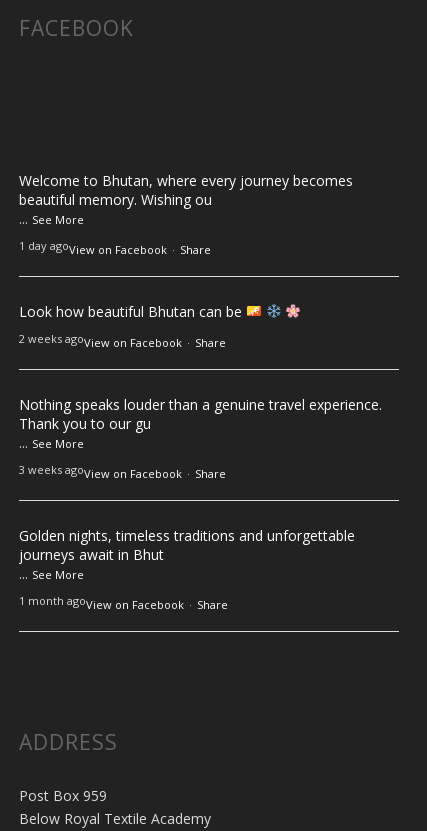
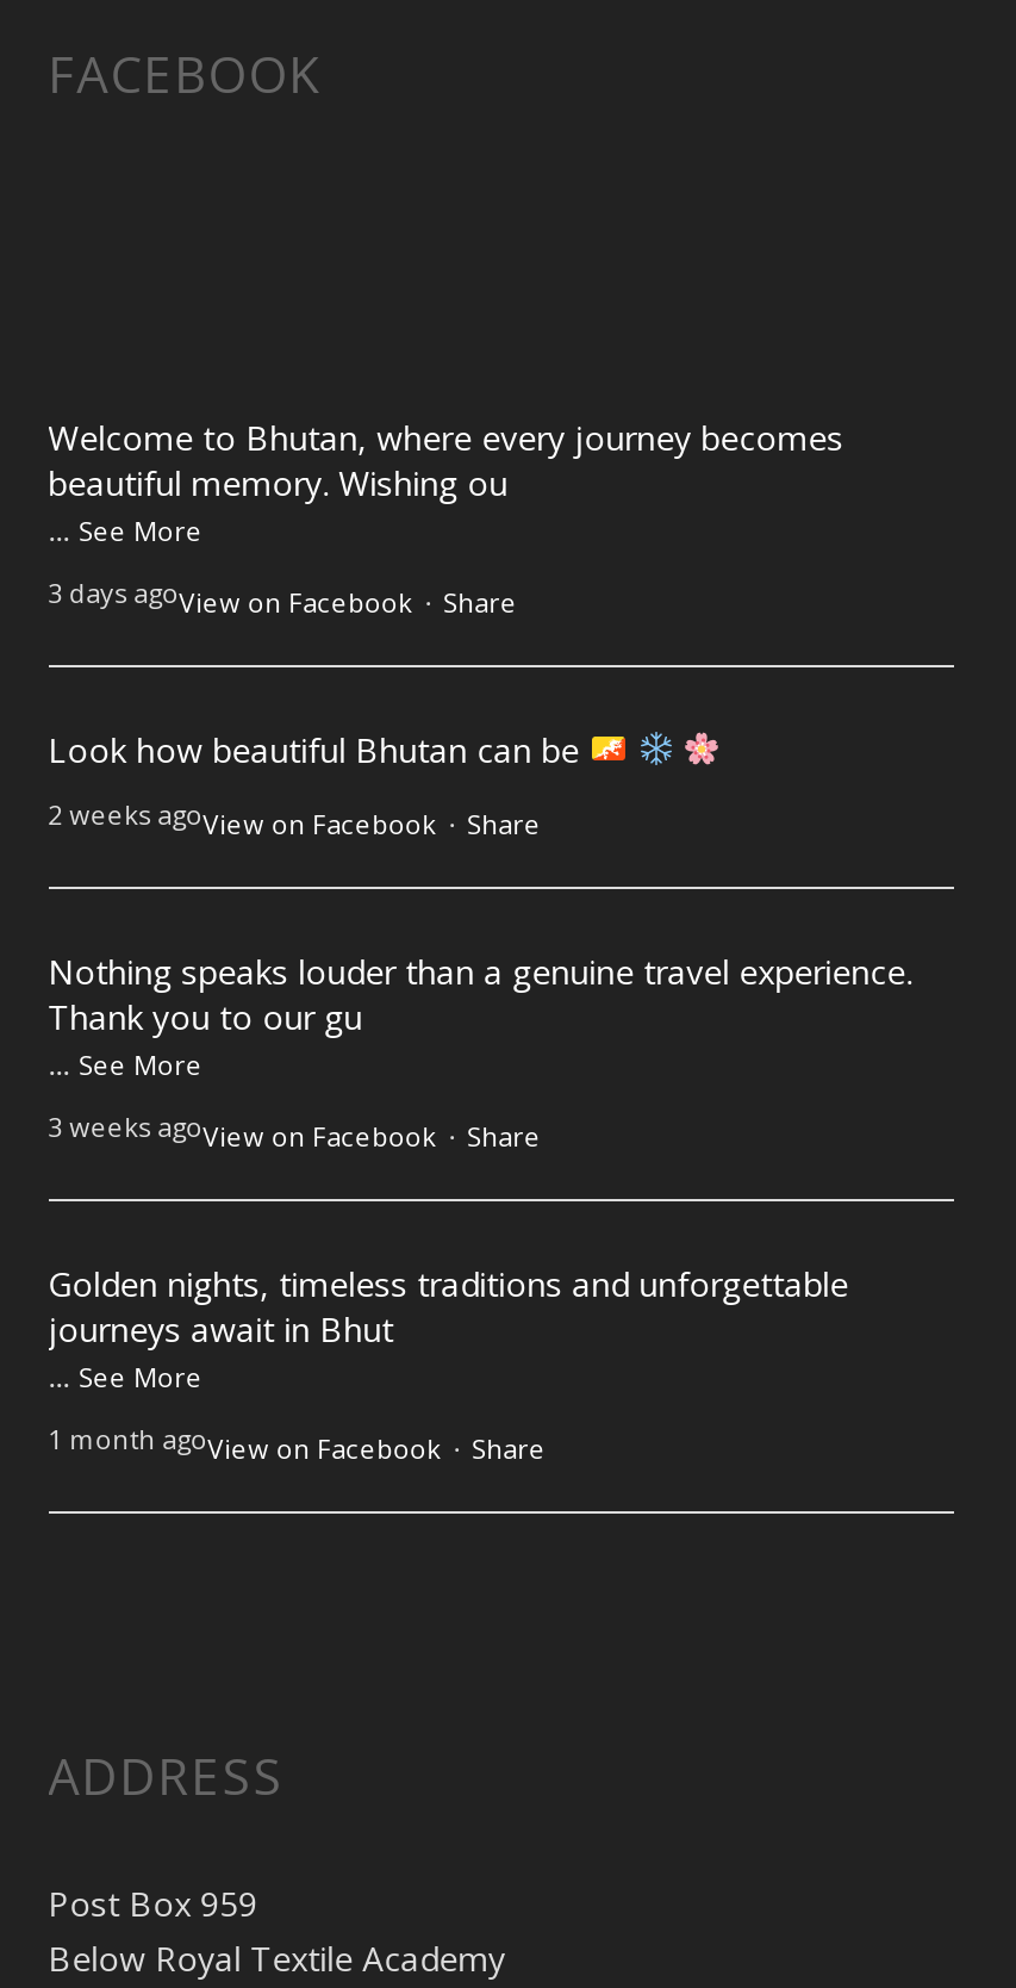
- 1 day agoView on Facebook · Share
+ 3 days agoView on Facebook · Share
